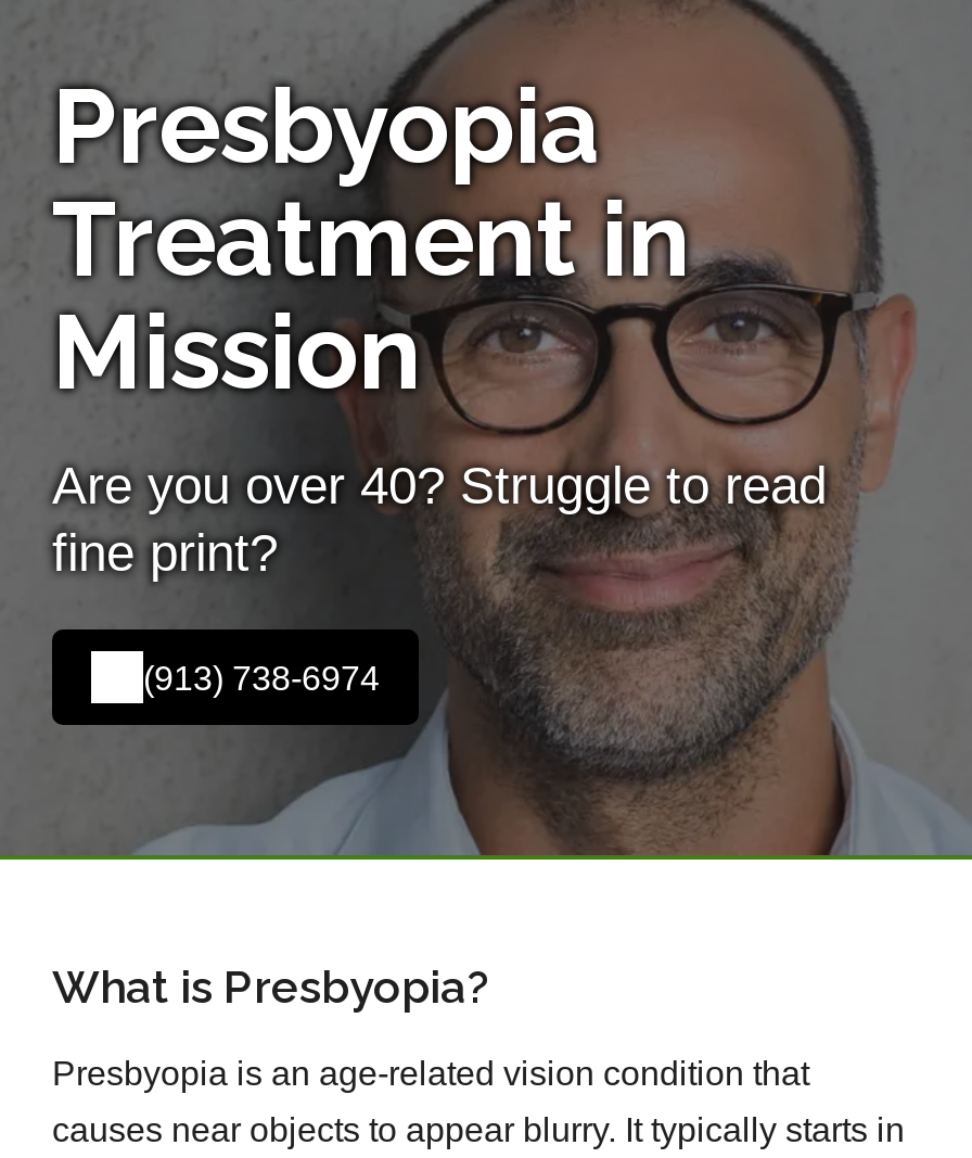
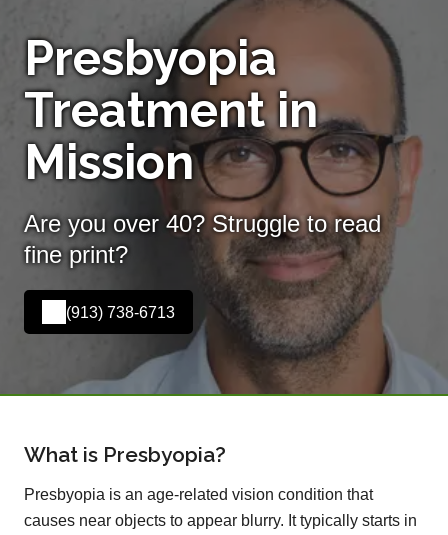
- (913) 738-6974
+ (913) 738-6713
